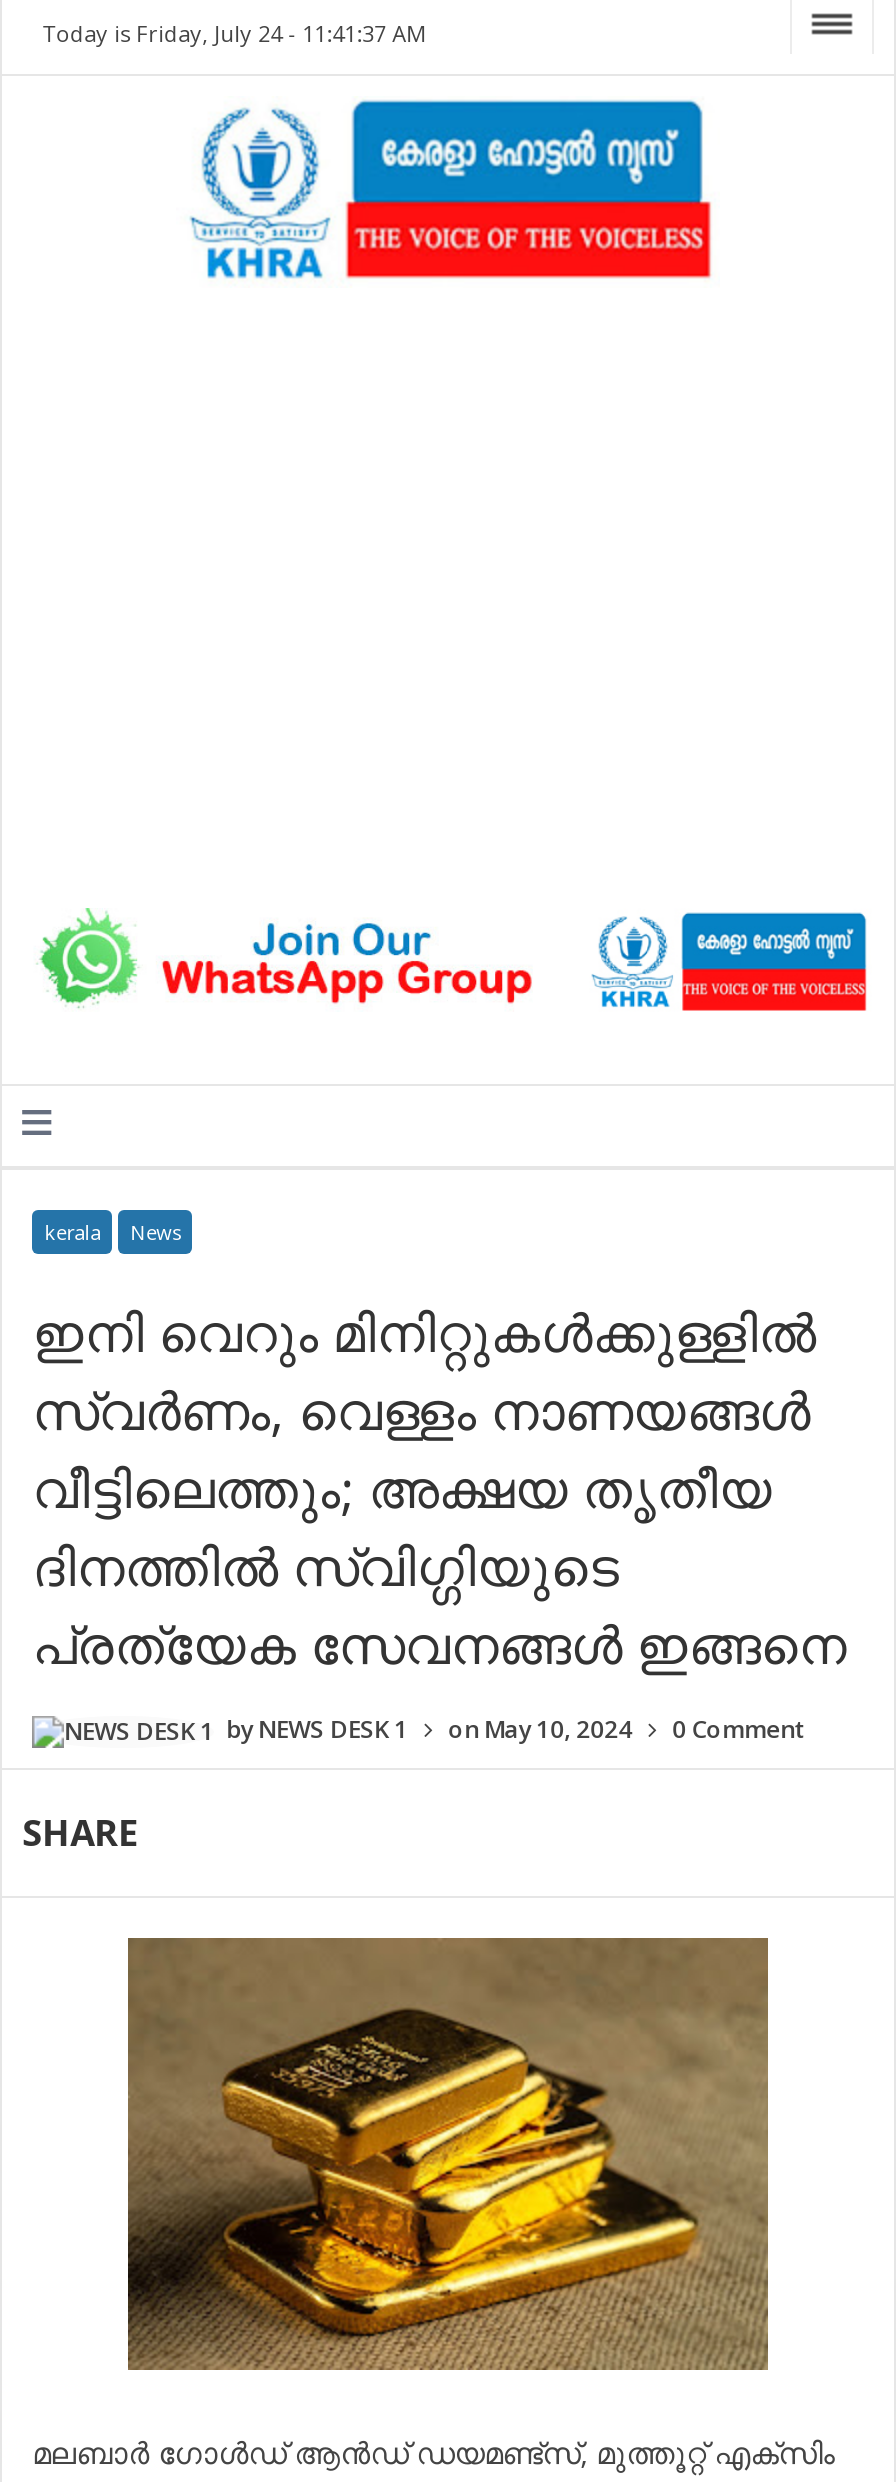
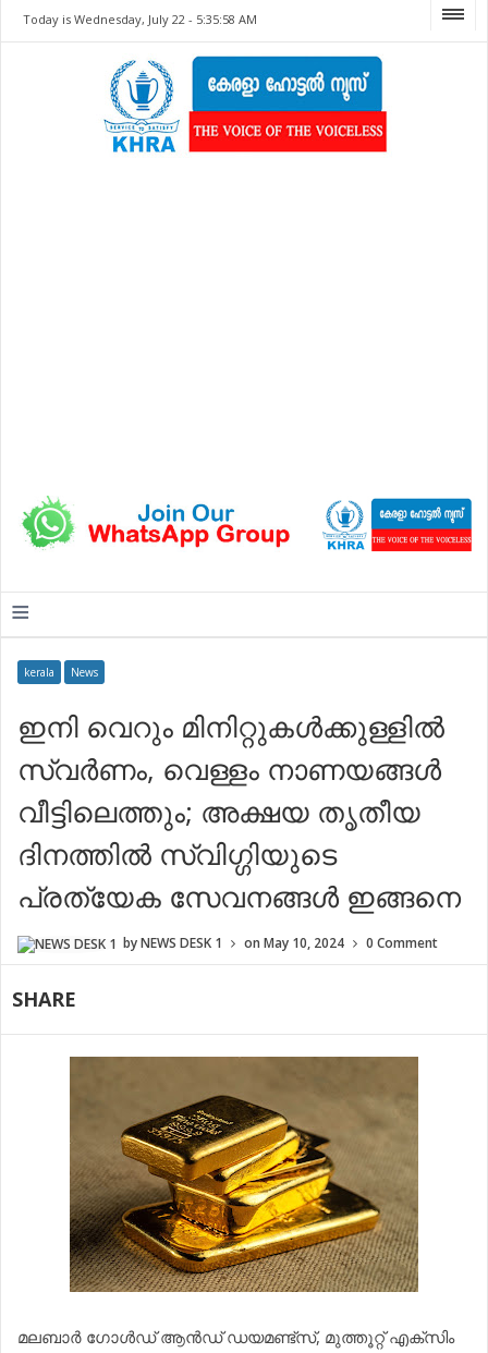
- Today is Friday, July 24 - 11:41:37 AM
+ Today is Wednesday, July 22 - 5:35:58 AM
